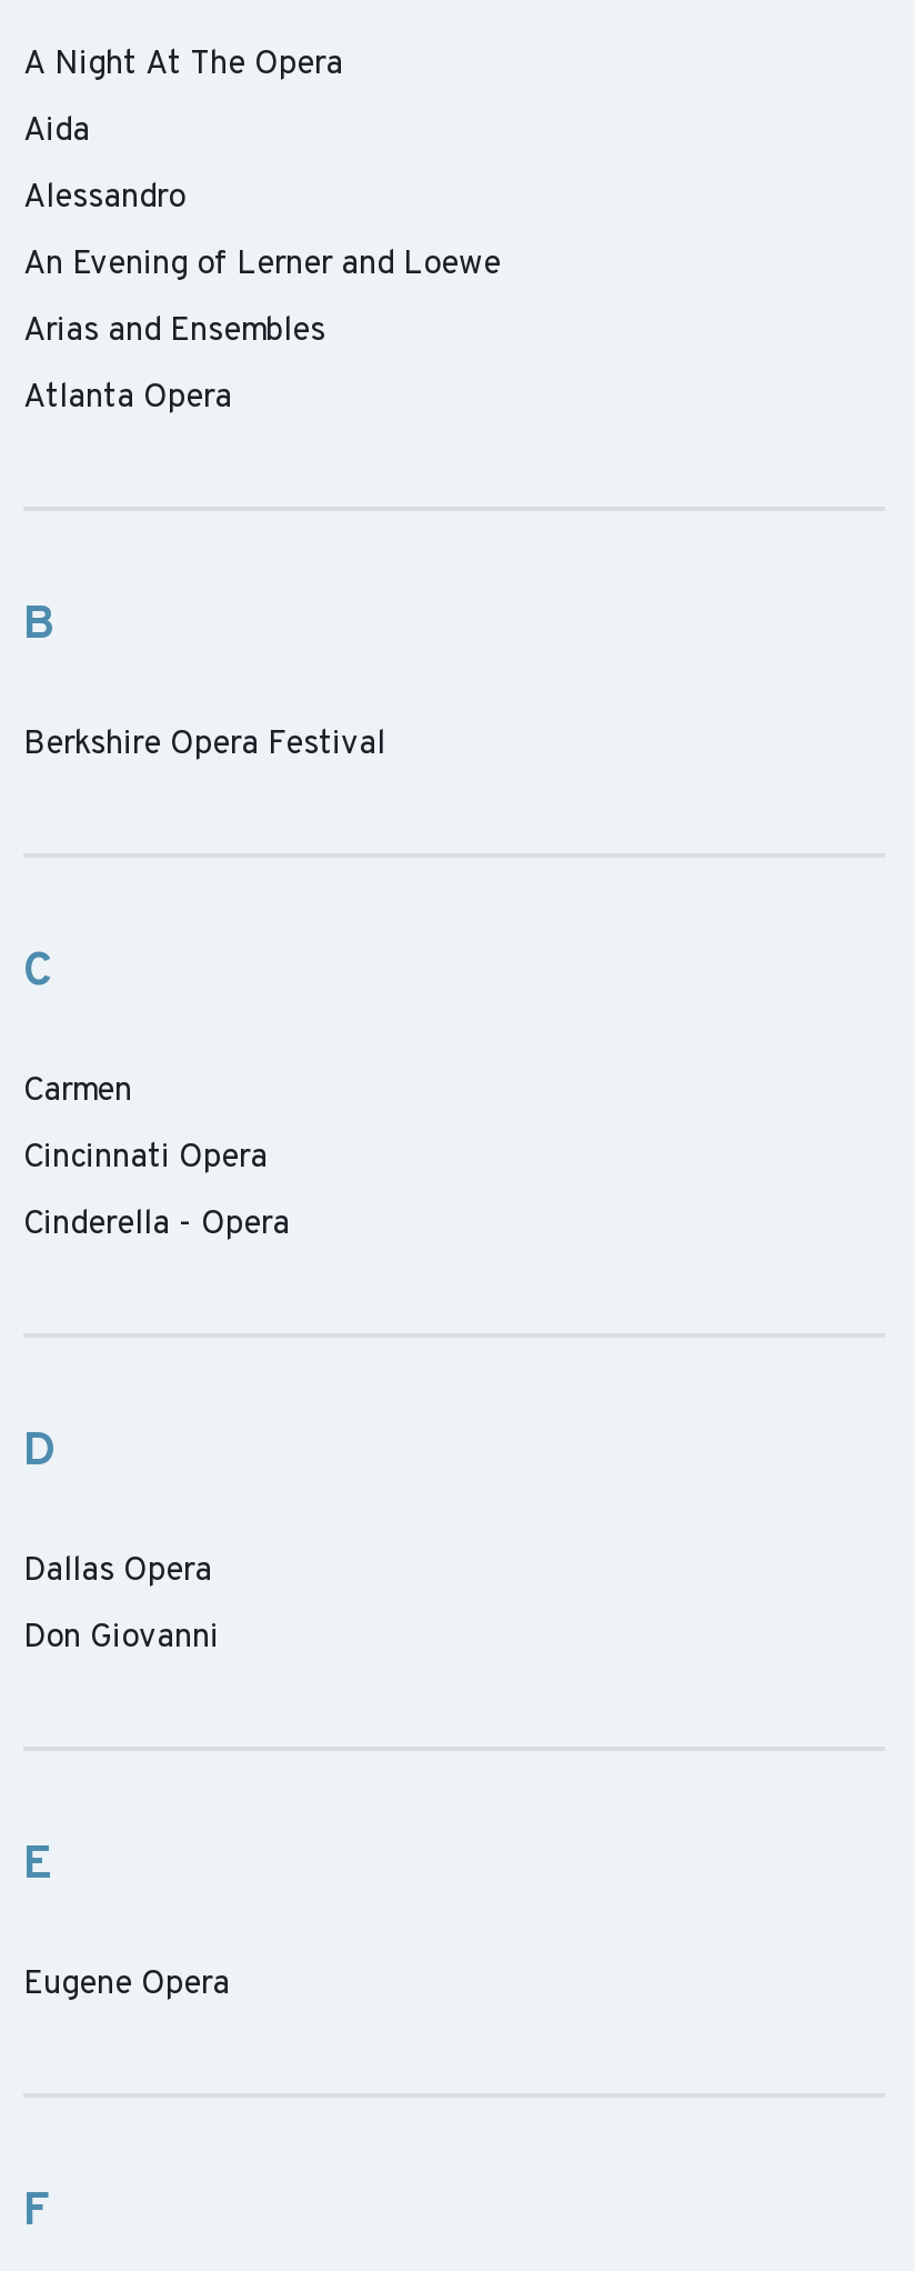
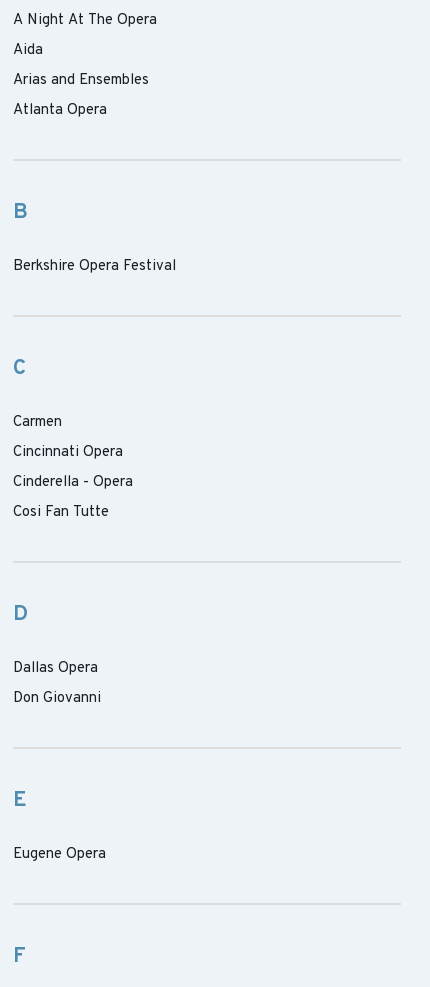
- Alessandro
- An Evening of Lerner and Loewe

moved up: Arias and Ensembles | Atlanta Opera | B | Berkshire Opera Festival | C | Carmen | Cincinnati Opera | Cinderella - Opera

+ Cosi Fan Tutte
